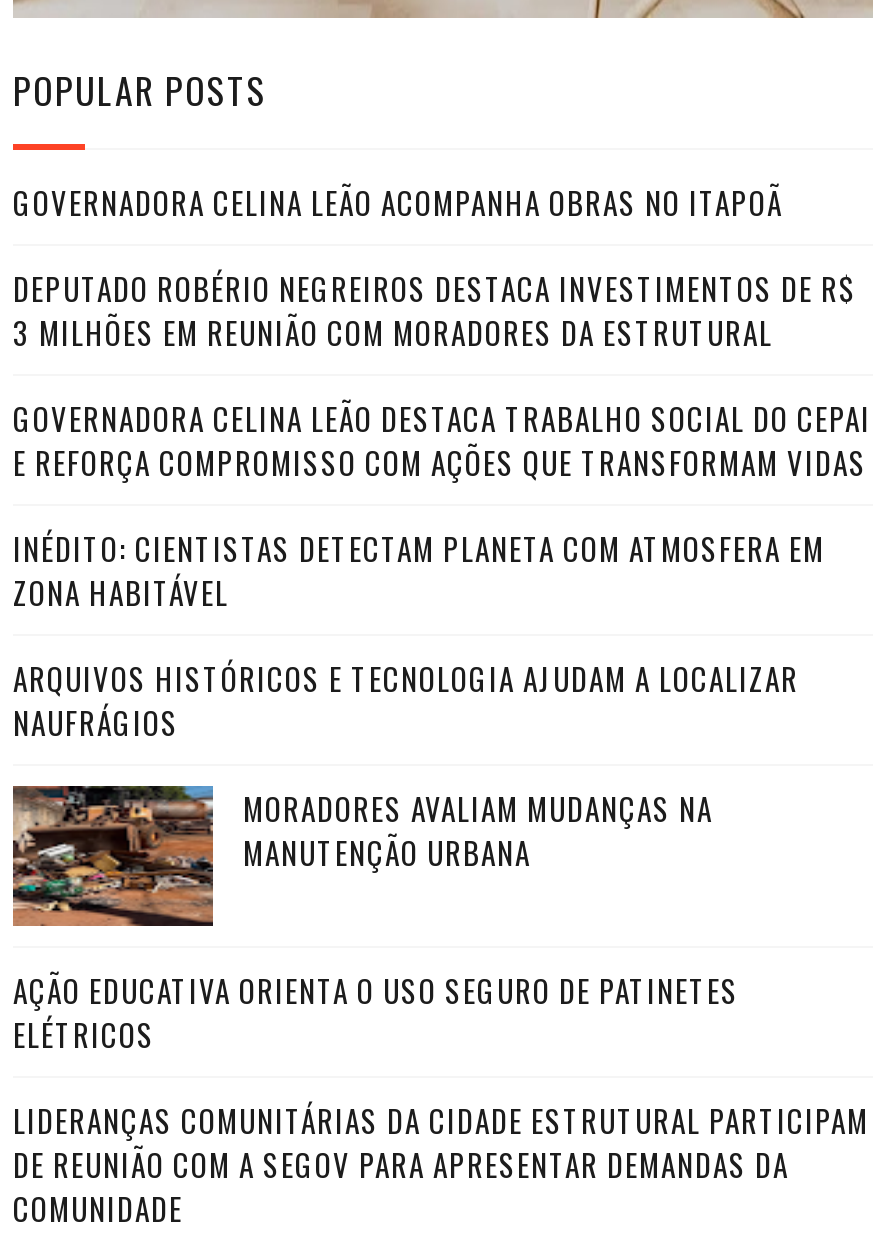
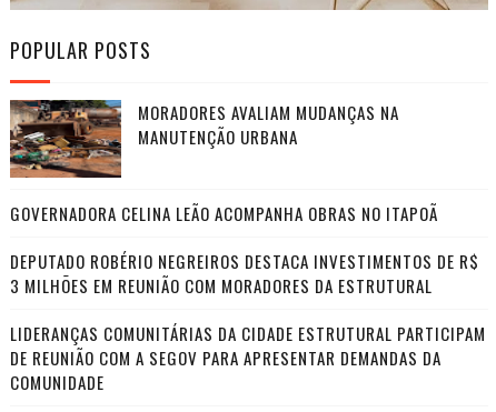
moved down: GOVERNADORA CELINA LEÃO ACOMPANHA OBRAS NO ITAPOÃ | DEPUTADO ROBÉRIO NEGREIROS DESTACA INVESTIMENTOS DE R$ | 3 MILHÕES EM REUNIÃO COM MORADORES DA ESTRUTURAL

- GOVERNADORA CELINA LEÃO DESTACA TRABALHO SOCIAL DO CEPAI
- E REFORÇA COMPROMISSO COM AÇÕES QUE TRANSFORMAM VIDAS
- INÉDITO: CIENTISTAS DETECTAM PLANETA COM ATMOSFERA EM
- ZONA HABITÁVEL
- ARQUIVOS HISTÓRICOS E TECNOLOGIA AJUDAM A LOCALIZAR
- NAUFRÁGIOS
- AÇÃO EDUCATIVA ORIENTA O USO SEGURO DE PATINETES
- ELÉTRICOS

moved up: [image] | MORADORES AVALIAM MUDANÇAS NA | MANUTENÇÃO URBANA
